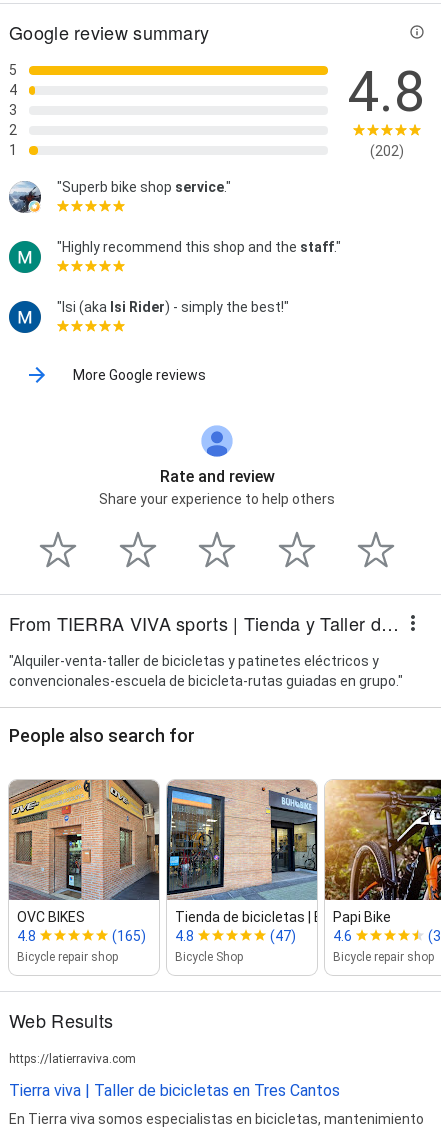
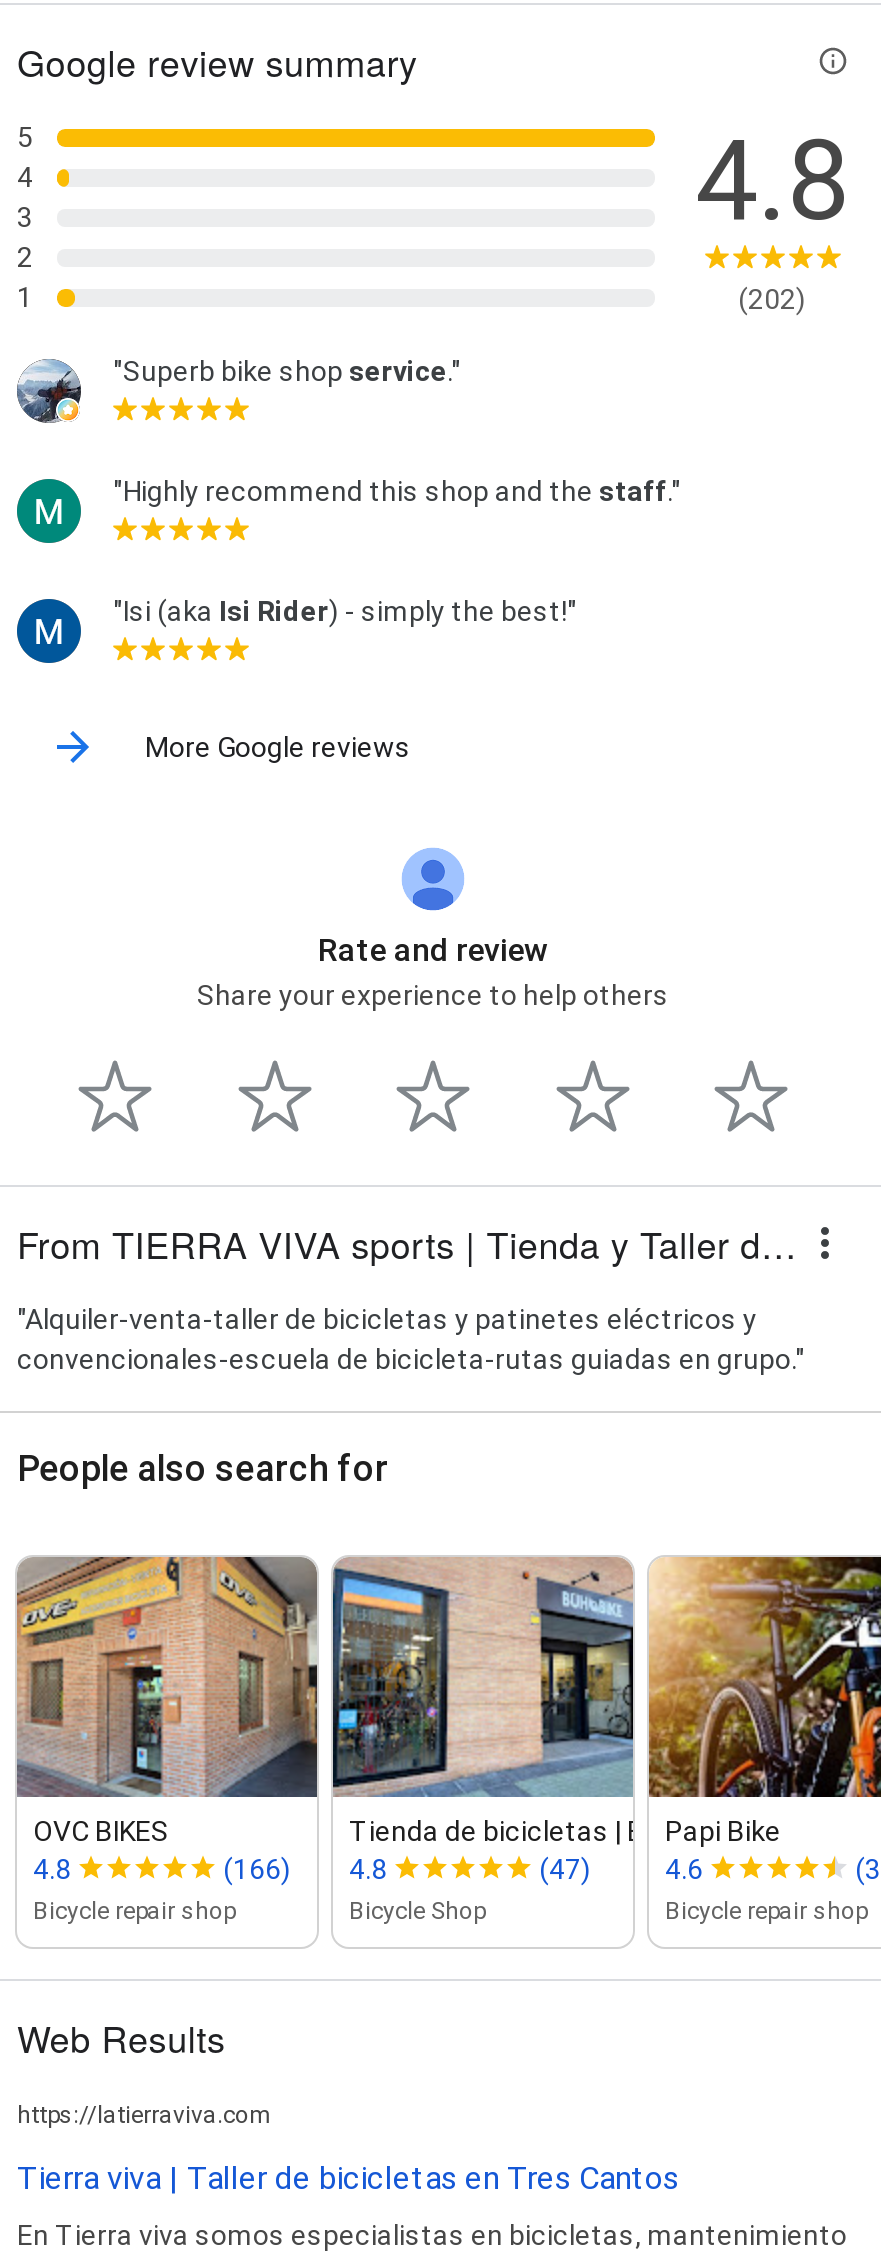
- (165) 4.8
+ (166) 4.8
